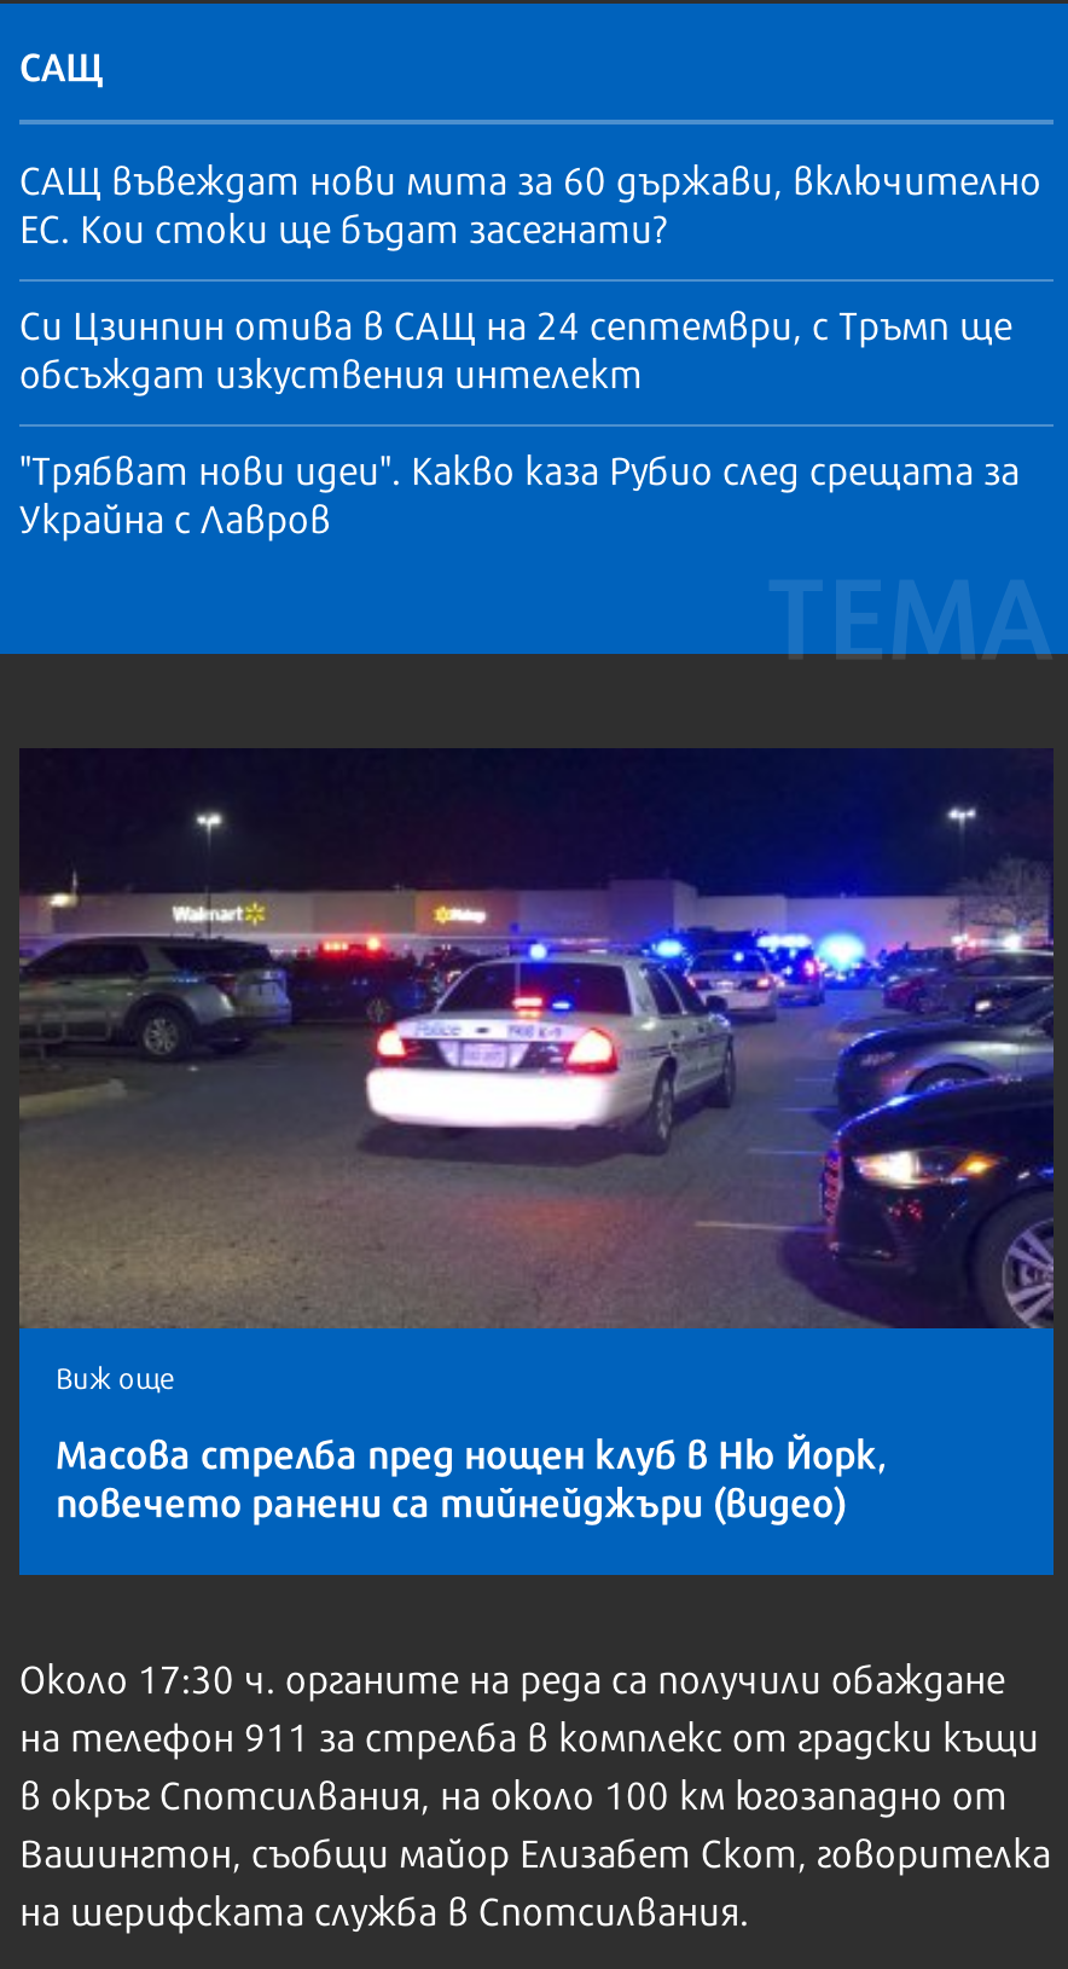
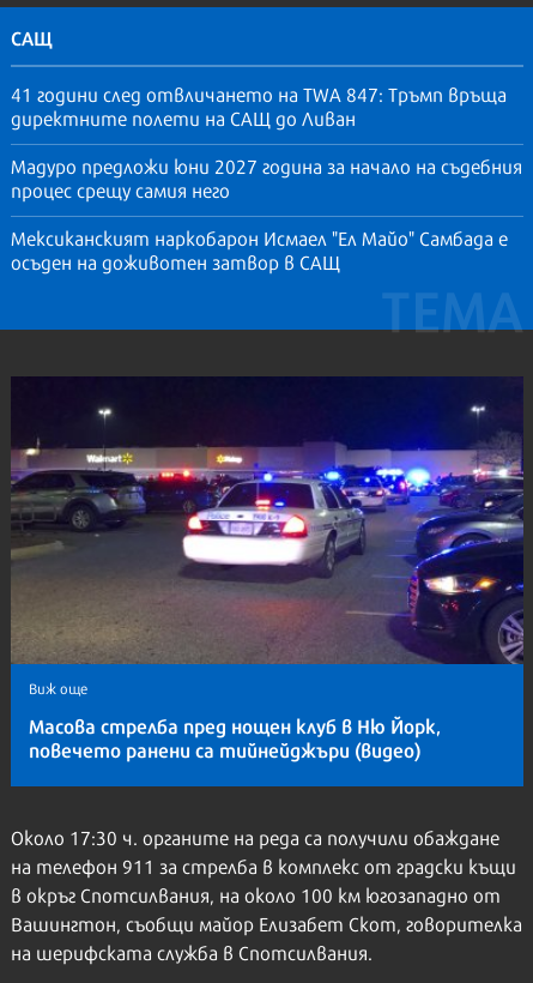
- САЩ въвеждат нови мита за 60 държави, включително
- ЕС. Кои стоки ще бъдат засегнати?
+ 41 години след отвличането на TWA 847: Тръмп връща
+ директните полети на САЩ до Ливан

- Си Цзинпин отива в САЩ на 24 септември, с Тръмп ще
- обсъждат изкуствения интелект
+ Мадуро предложи юни 2027 година за начало на съдебния
+ процес срещу самия него

- "Трябват нови идеи". Какво каза Рубио след срещата за
- Украйна с Лавров
+ Мексиканският наркобарон Исмаел "Ел Майо" Самбада е
+ осъден на доживотен затвор в САЩ
